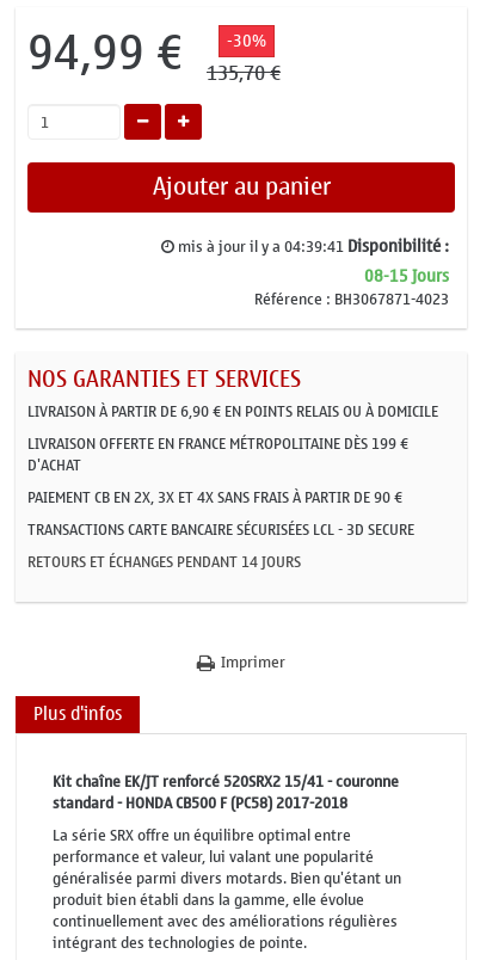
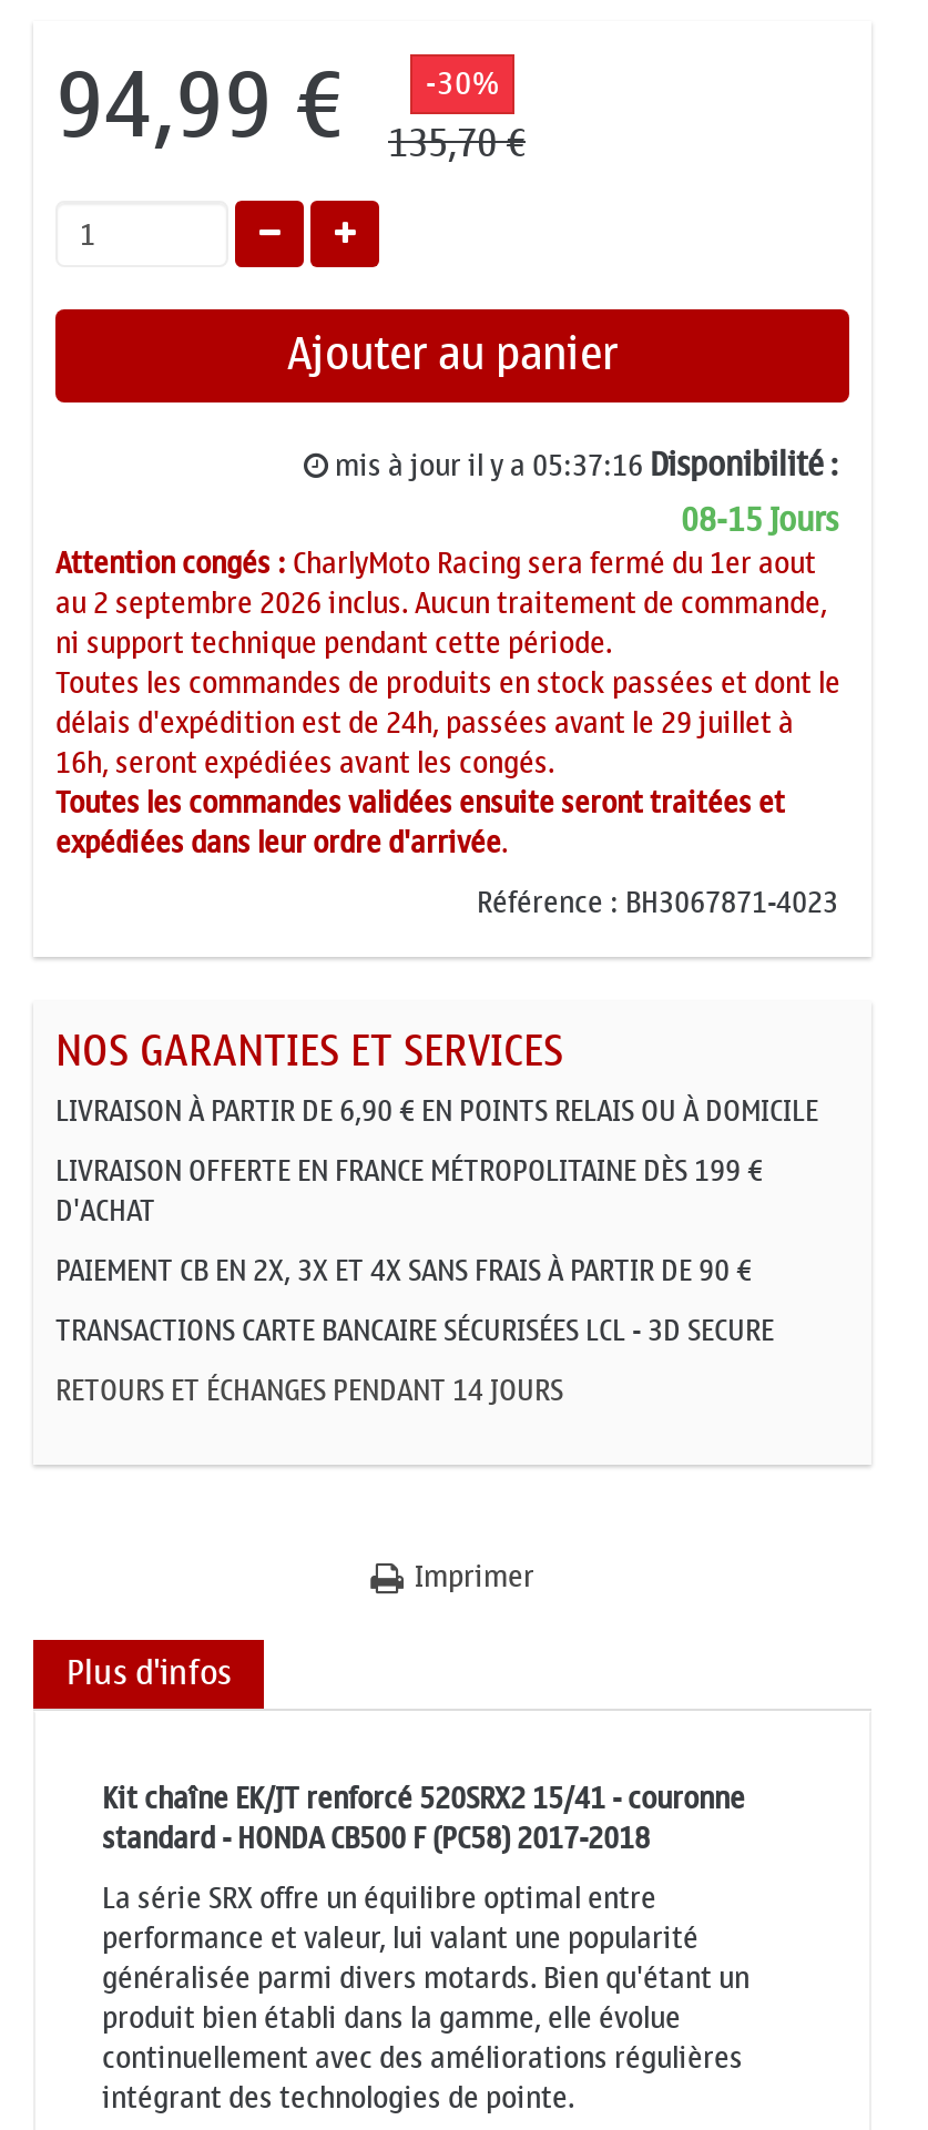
- mis à jour il y a 04:39:41 Disponibilité :
+ mis à jour il y a 05:37:16 Disponibilité :

+ Attention congés : CharlyMoto Racing sera fermé du 1er aout
+ au 2 septembre 2026 inclus. Aucun traitement de commande,
+ ni support technique pendant cette période.
+ Toutes les commandes de produits en stock passées et dont le
+ délais d'expédition est de 24h, passées avant le 29 juillet à
+ 16h, seront expédiées avant les congés.
+ Toutes les commandes validées ensuite seront traitées et
+ expédiées dans leur ordre d'arrivée.
